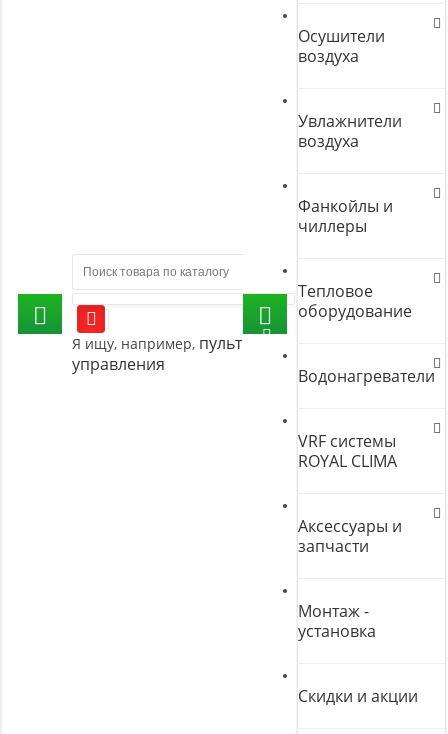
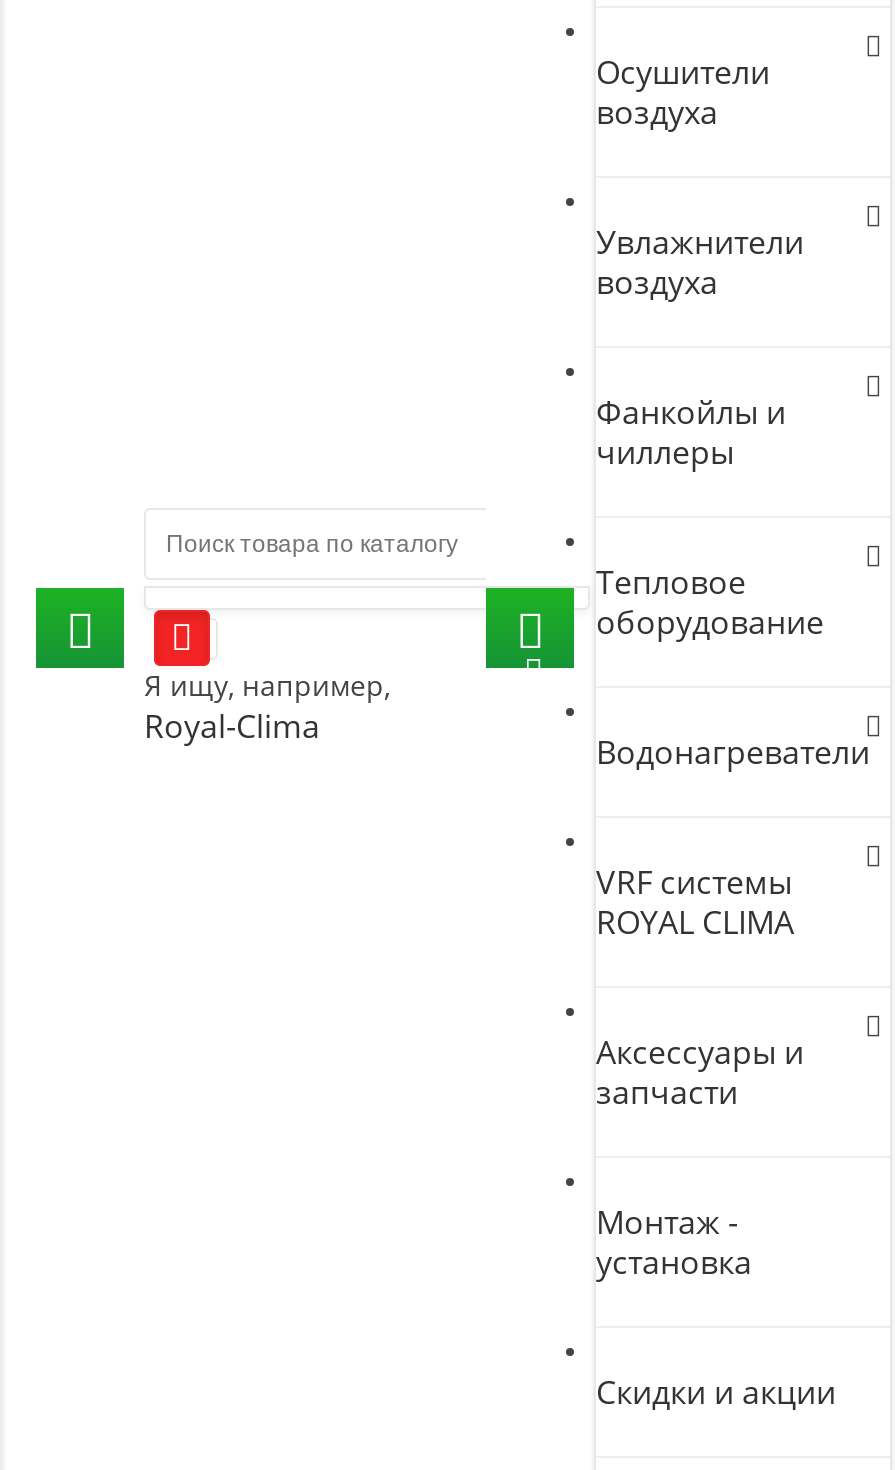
- Я ищу, например, пульт
- управления
+ Я ищу, например,
+ Royal-Clima
